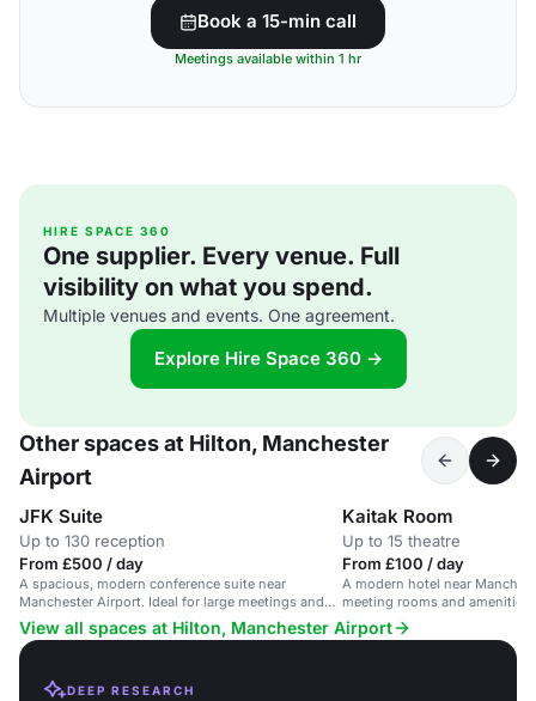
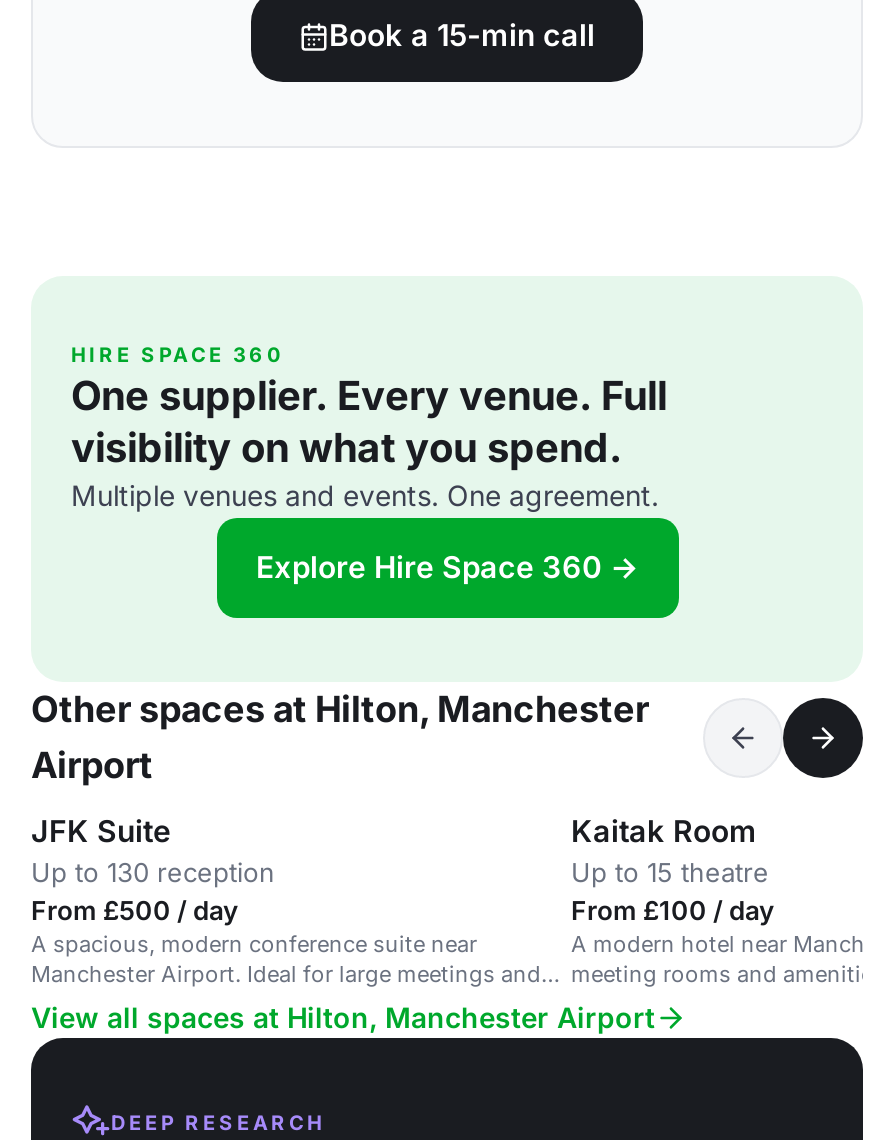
- Meetings available within 1 hr
